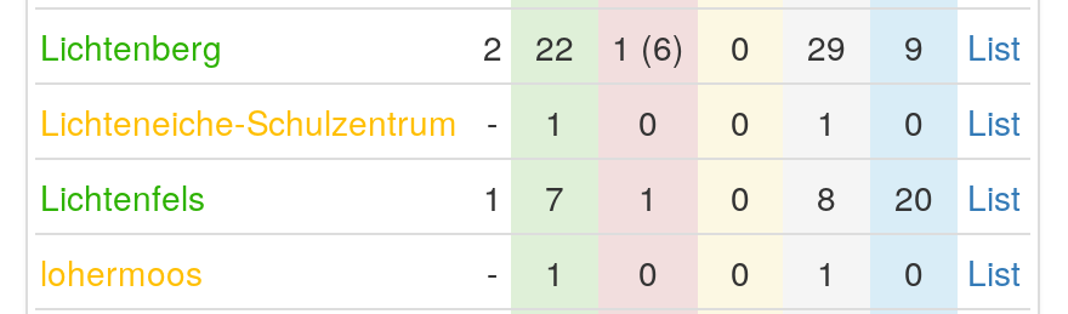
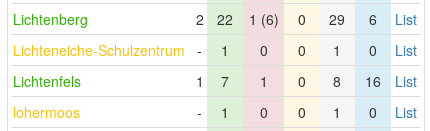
- 2 22 1 (6) 0 29 9 List
+ 2 22 1 (6) 0 29 6 List

- 1 7 1 0 8 20 List
+ 1 7 1 0 8 16 List
